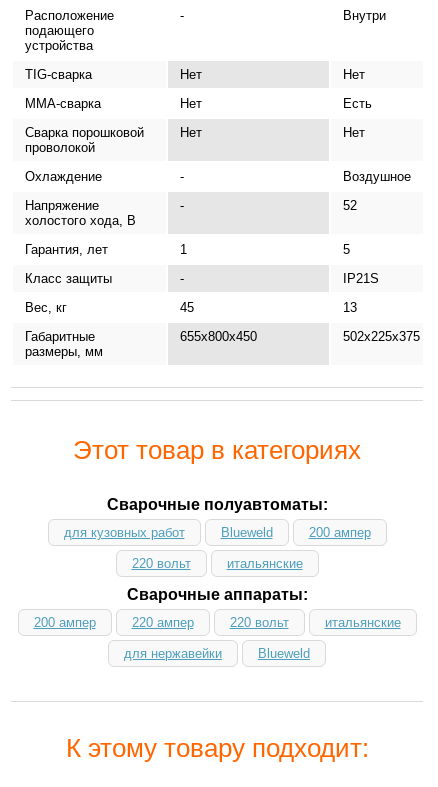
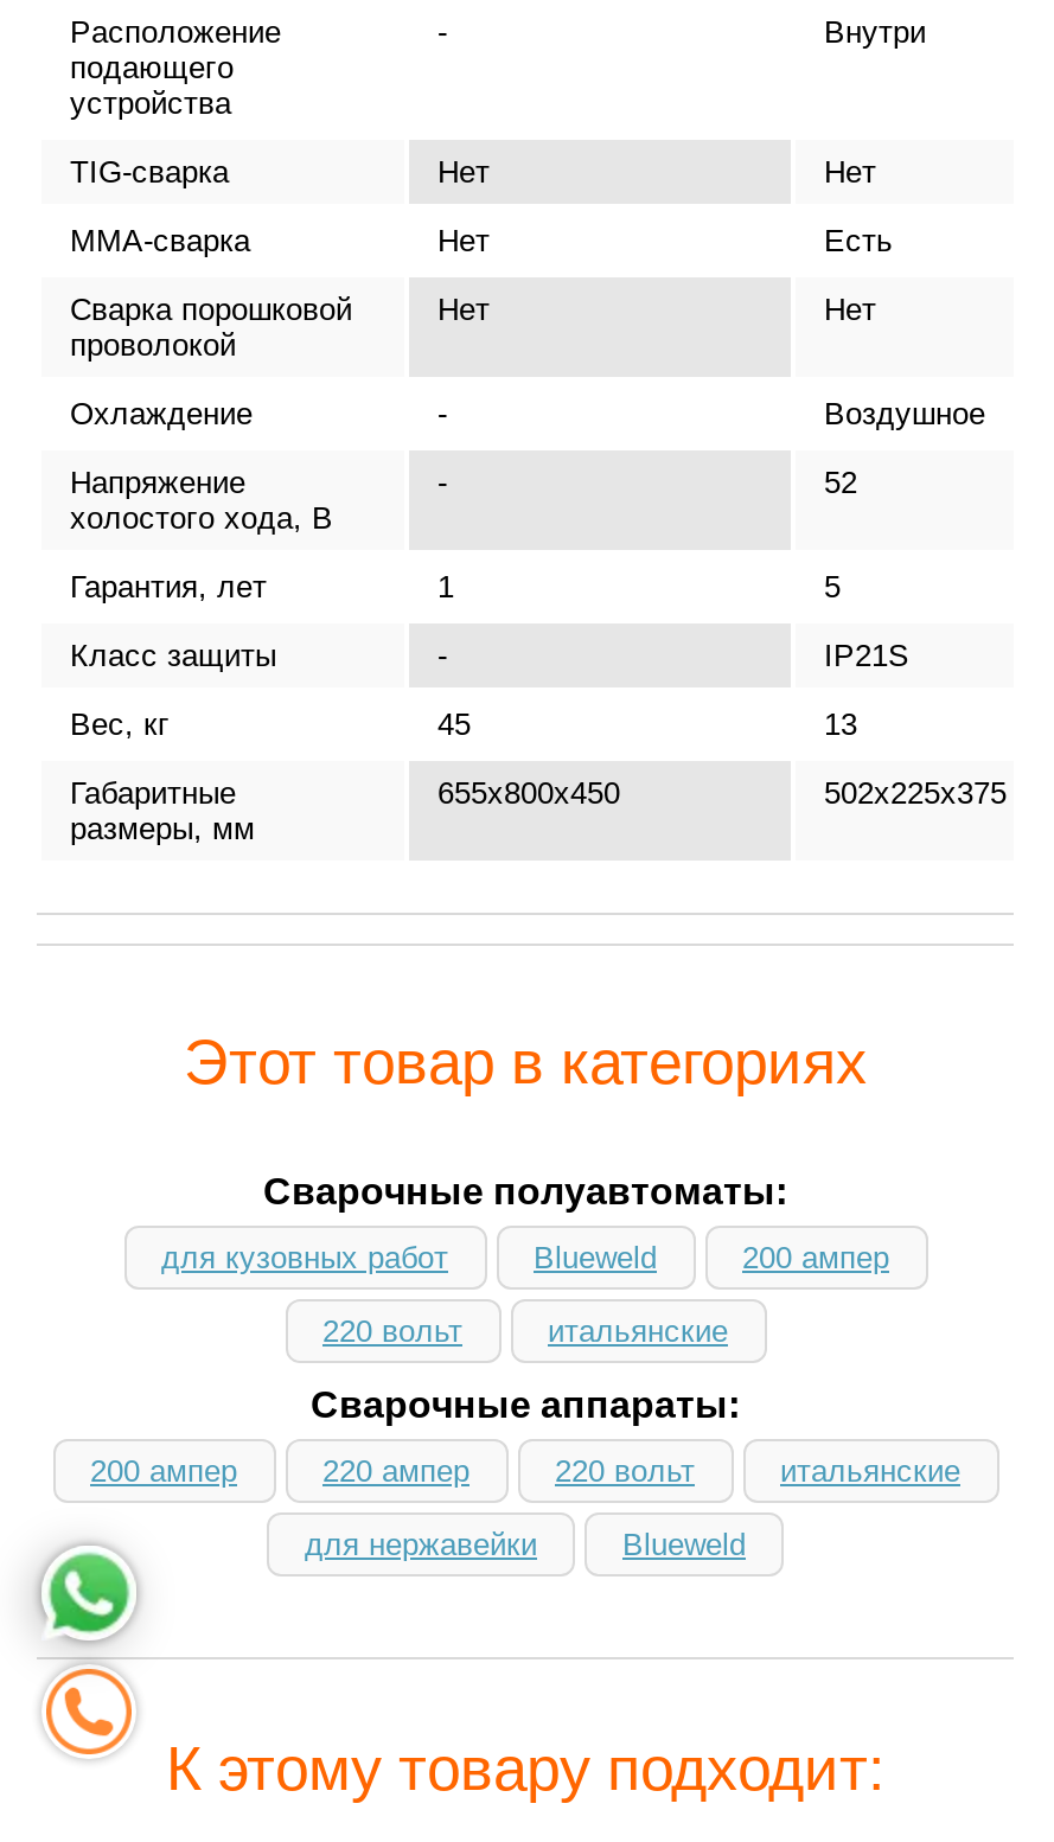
+ [image]
